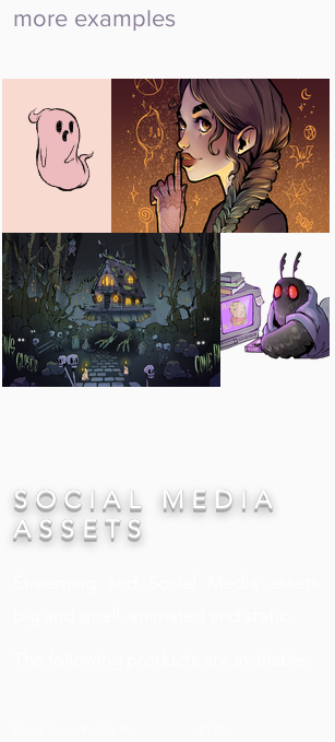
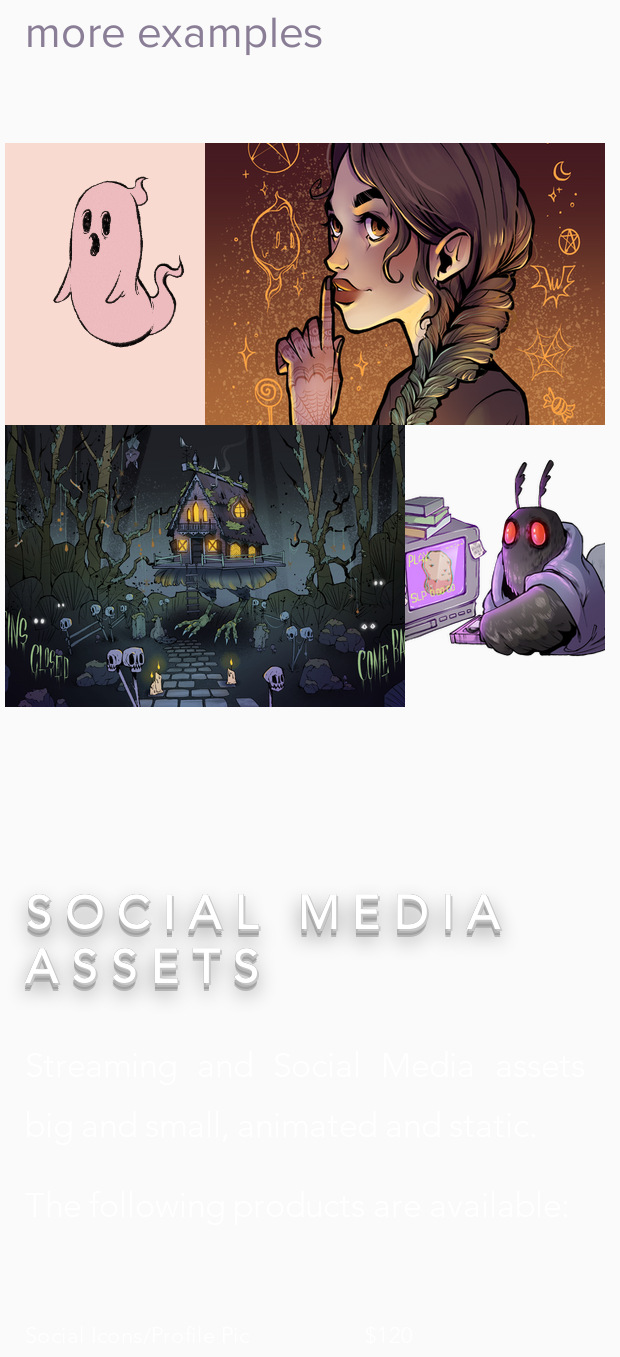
- [image]
+ [image]
